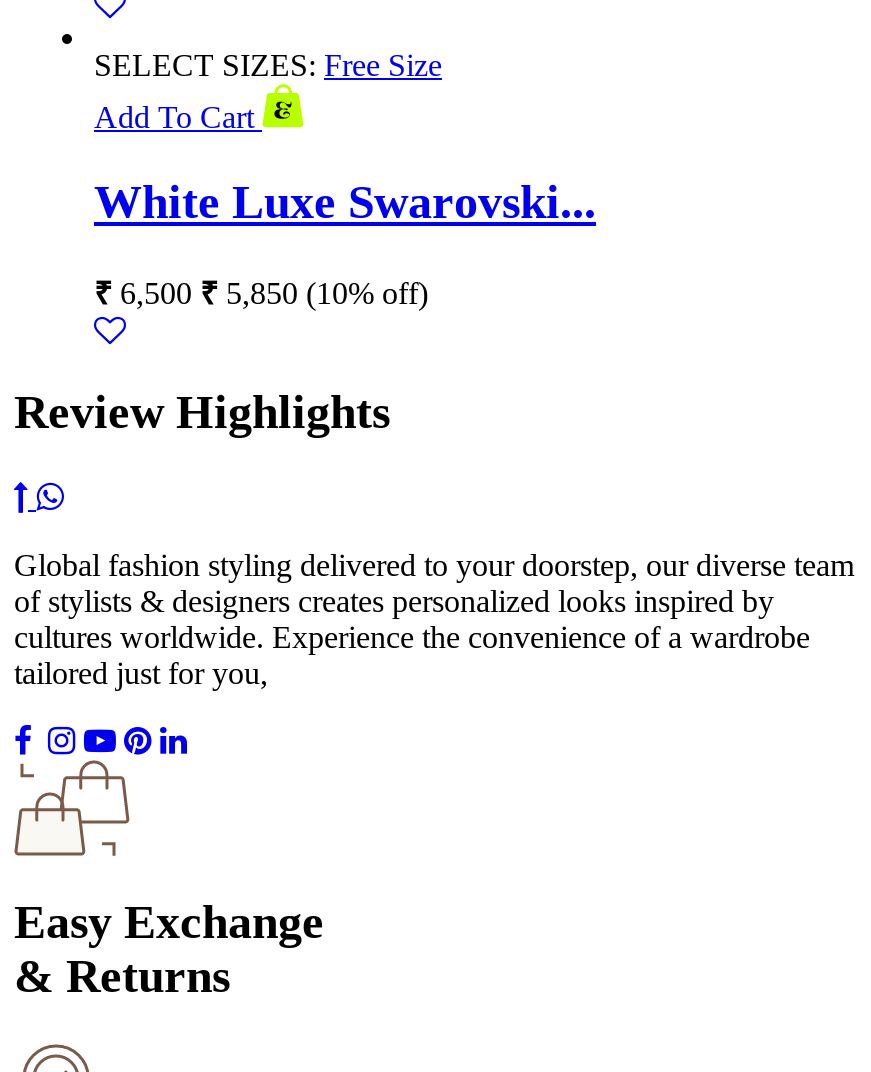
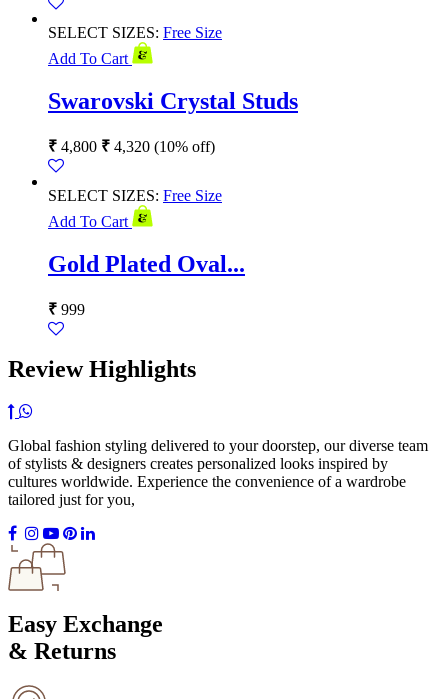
- White Luxe Swarovski...
- ₹6,500 ₹5,850 (10% off)
+ Swarovski Crystal Studs
+ ₹4,800 ₹4,320 (10% off)
+ SELECT SIZES: Free Size
+ Add To Cart
+ Gold Plated Oval...
+ ₹999
